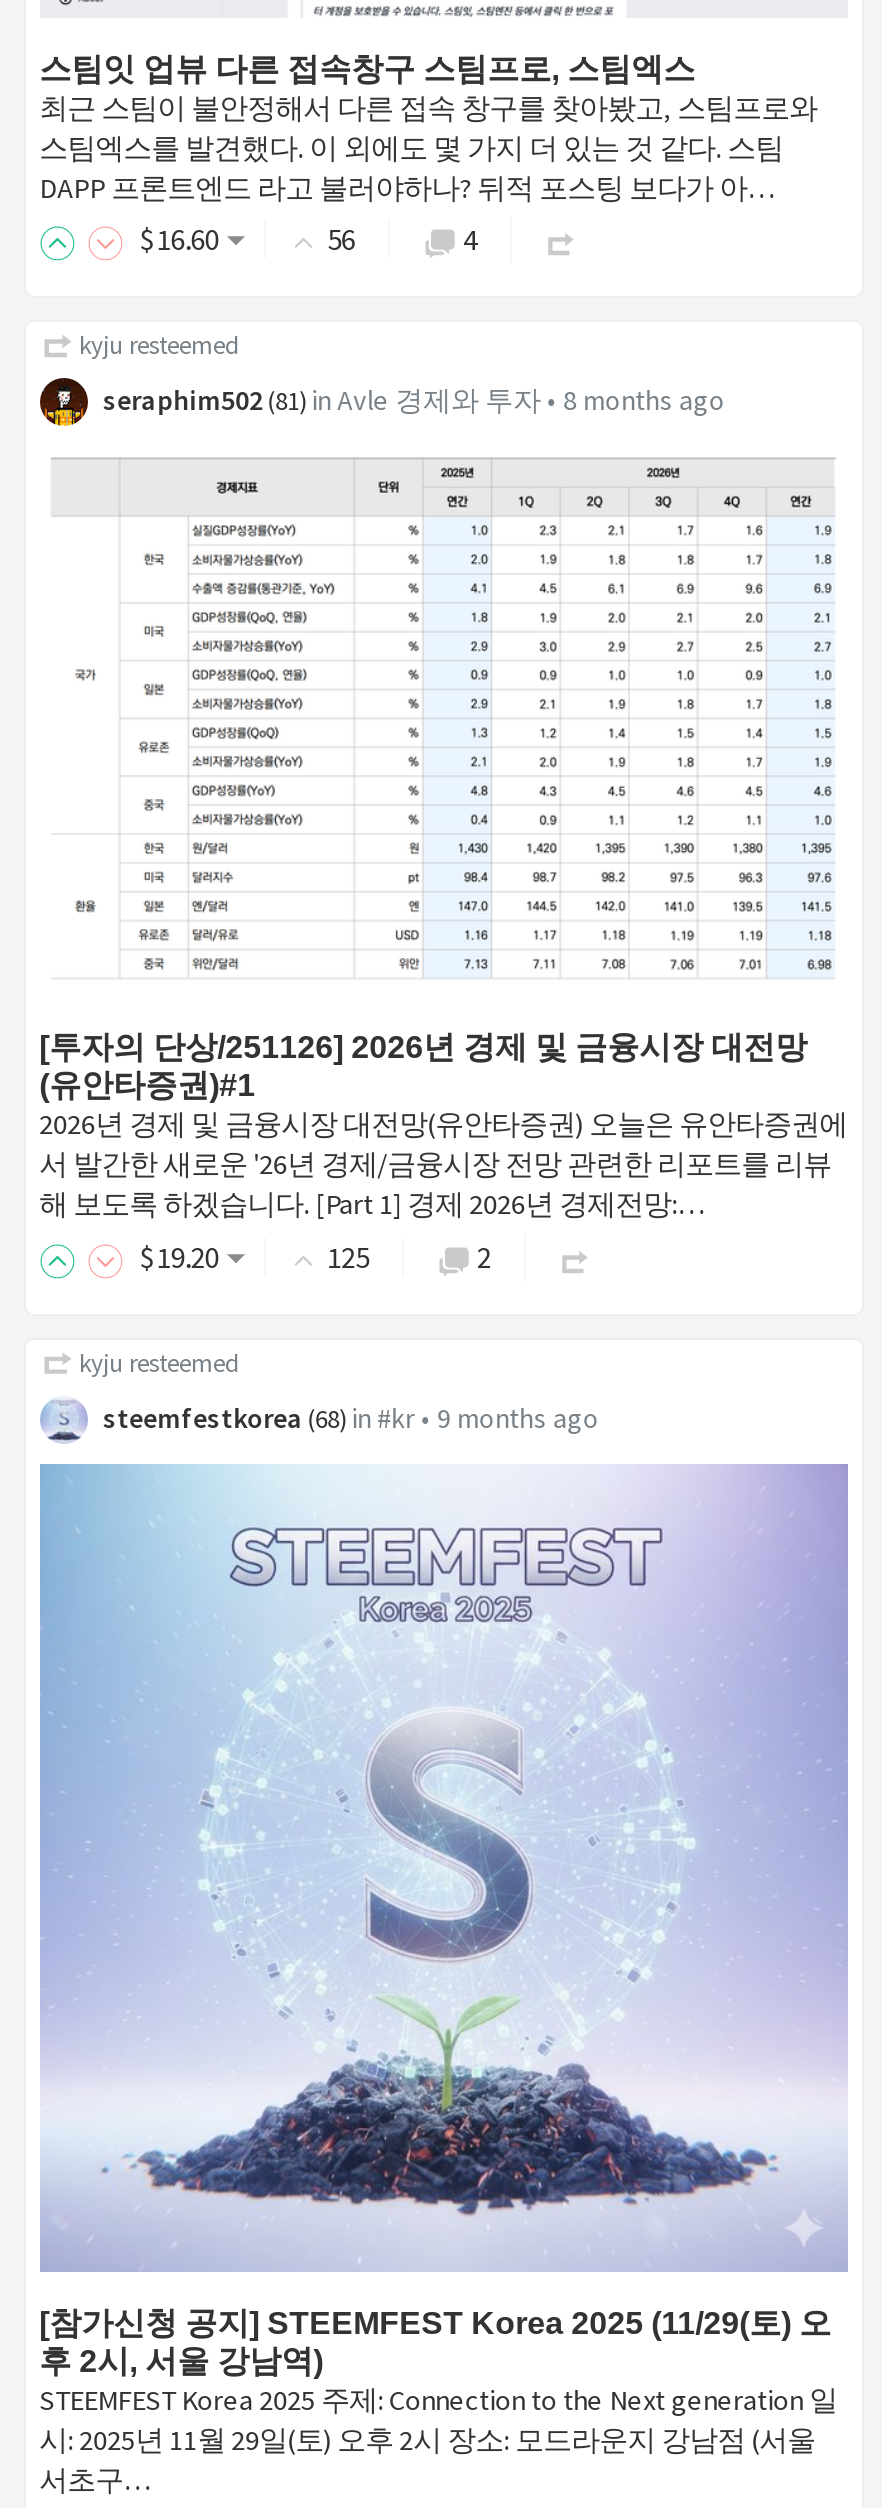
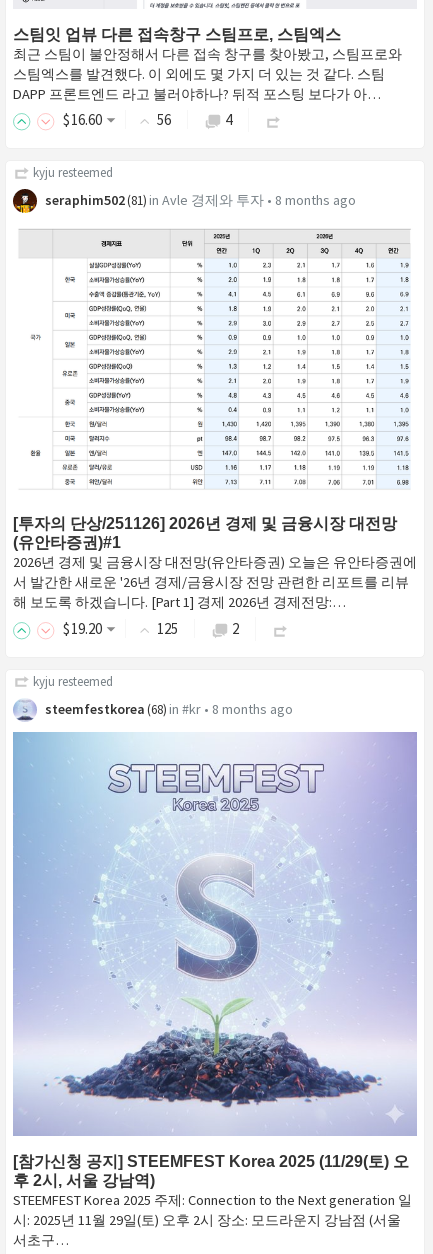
- steemfestkorea (68) in #kr • 9 months ago
+ steemfestkorea (68) in #kr • 8 months ago
